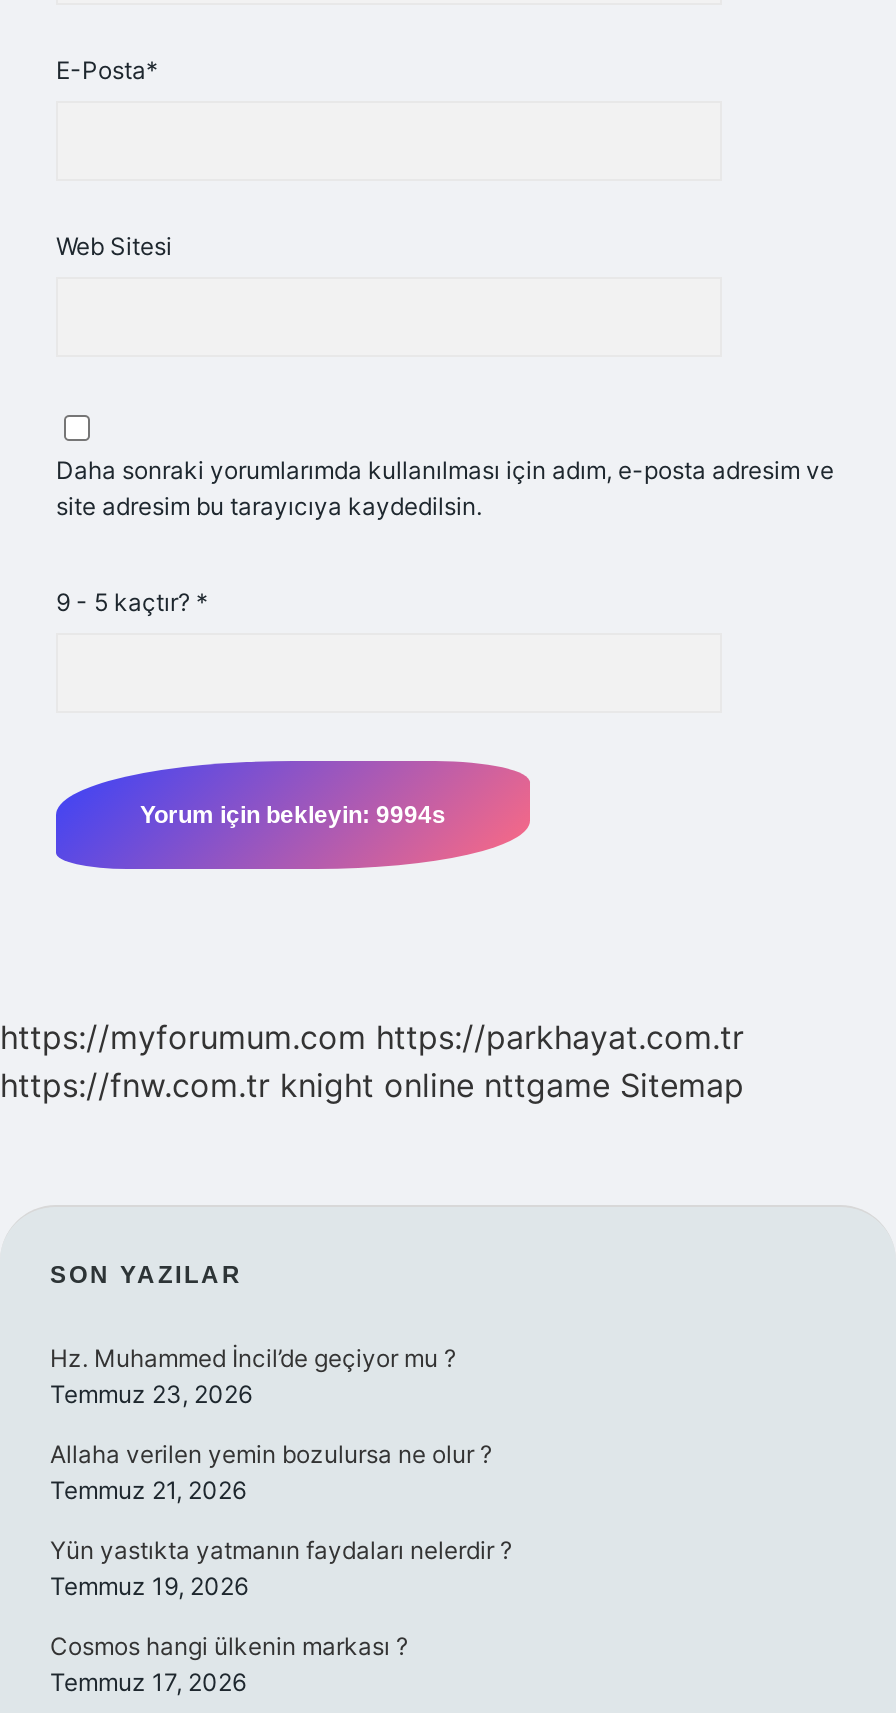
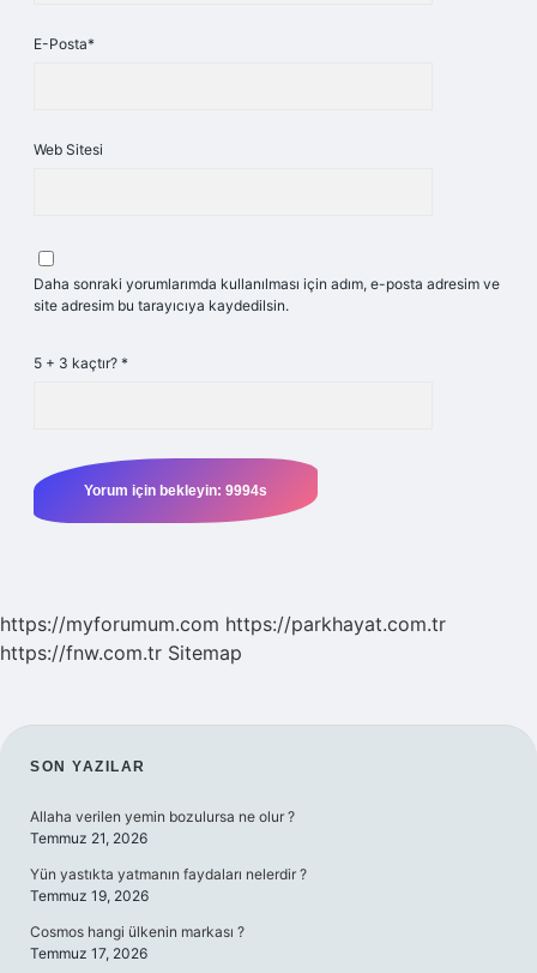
- 9 - 5 kaçtır? *
+ 5 + 3 kaçtır? *

- https://fnw.com.tr knight online nttgame Sitemap
+ https://fnw.com.tr Sitemap

- Hz. Muhammed İncil’de geçiyor mu ?
- Temmuz 23, 2026
